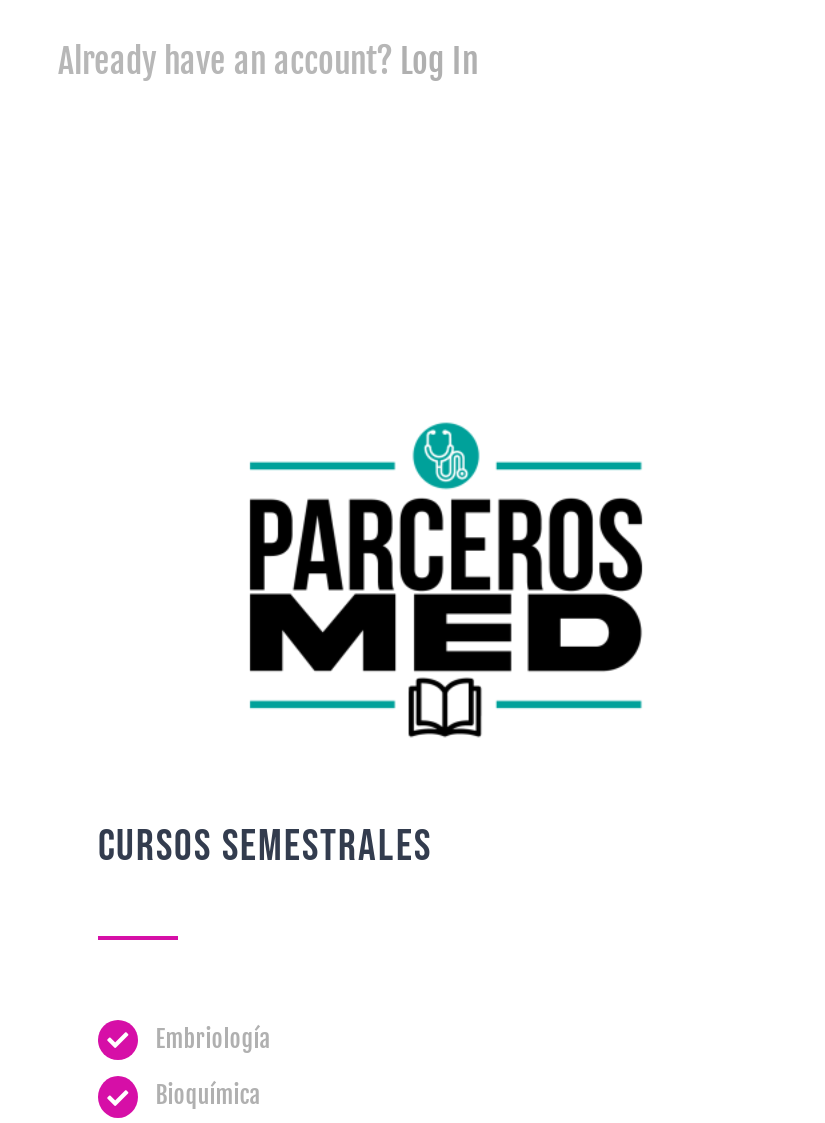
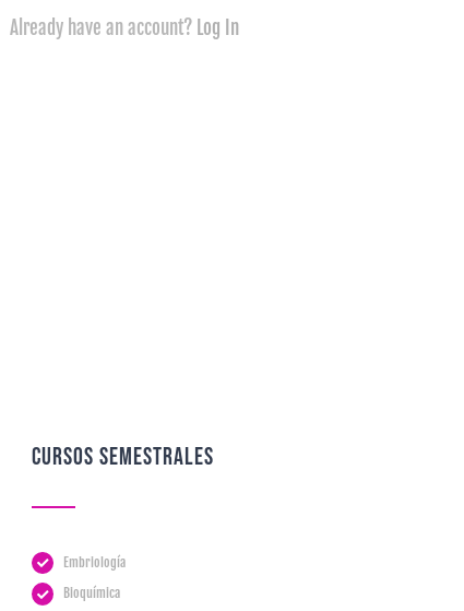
- [image]
